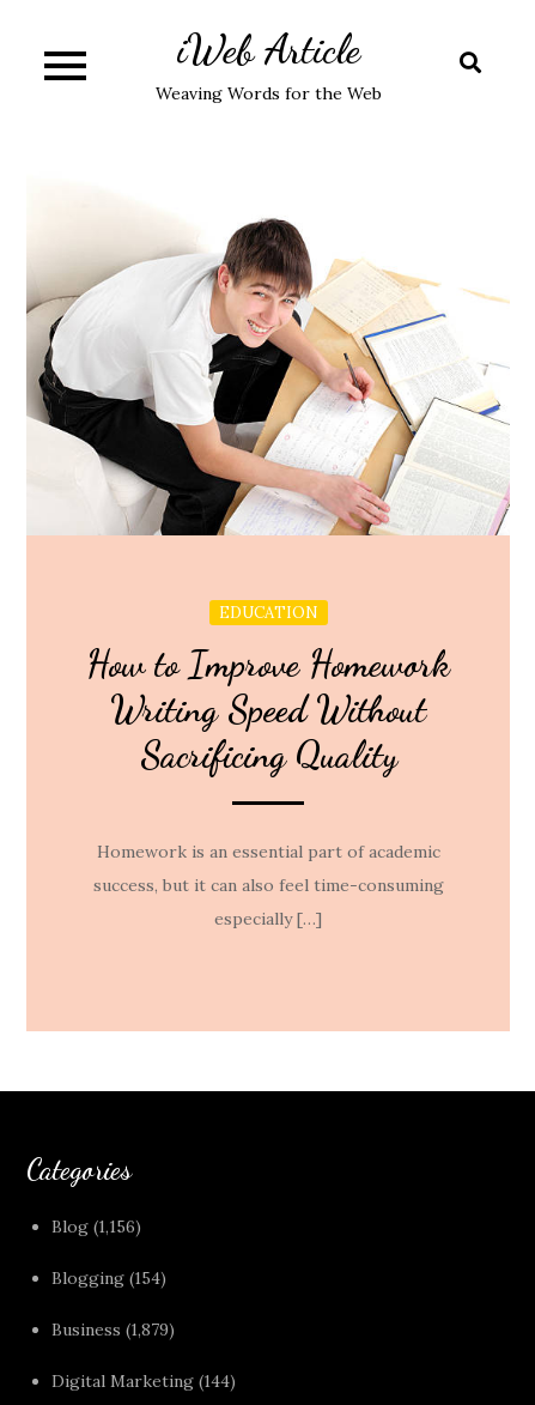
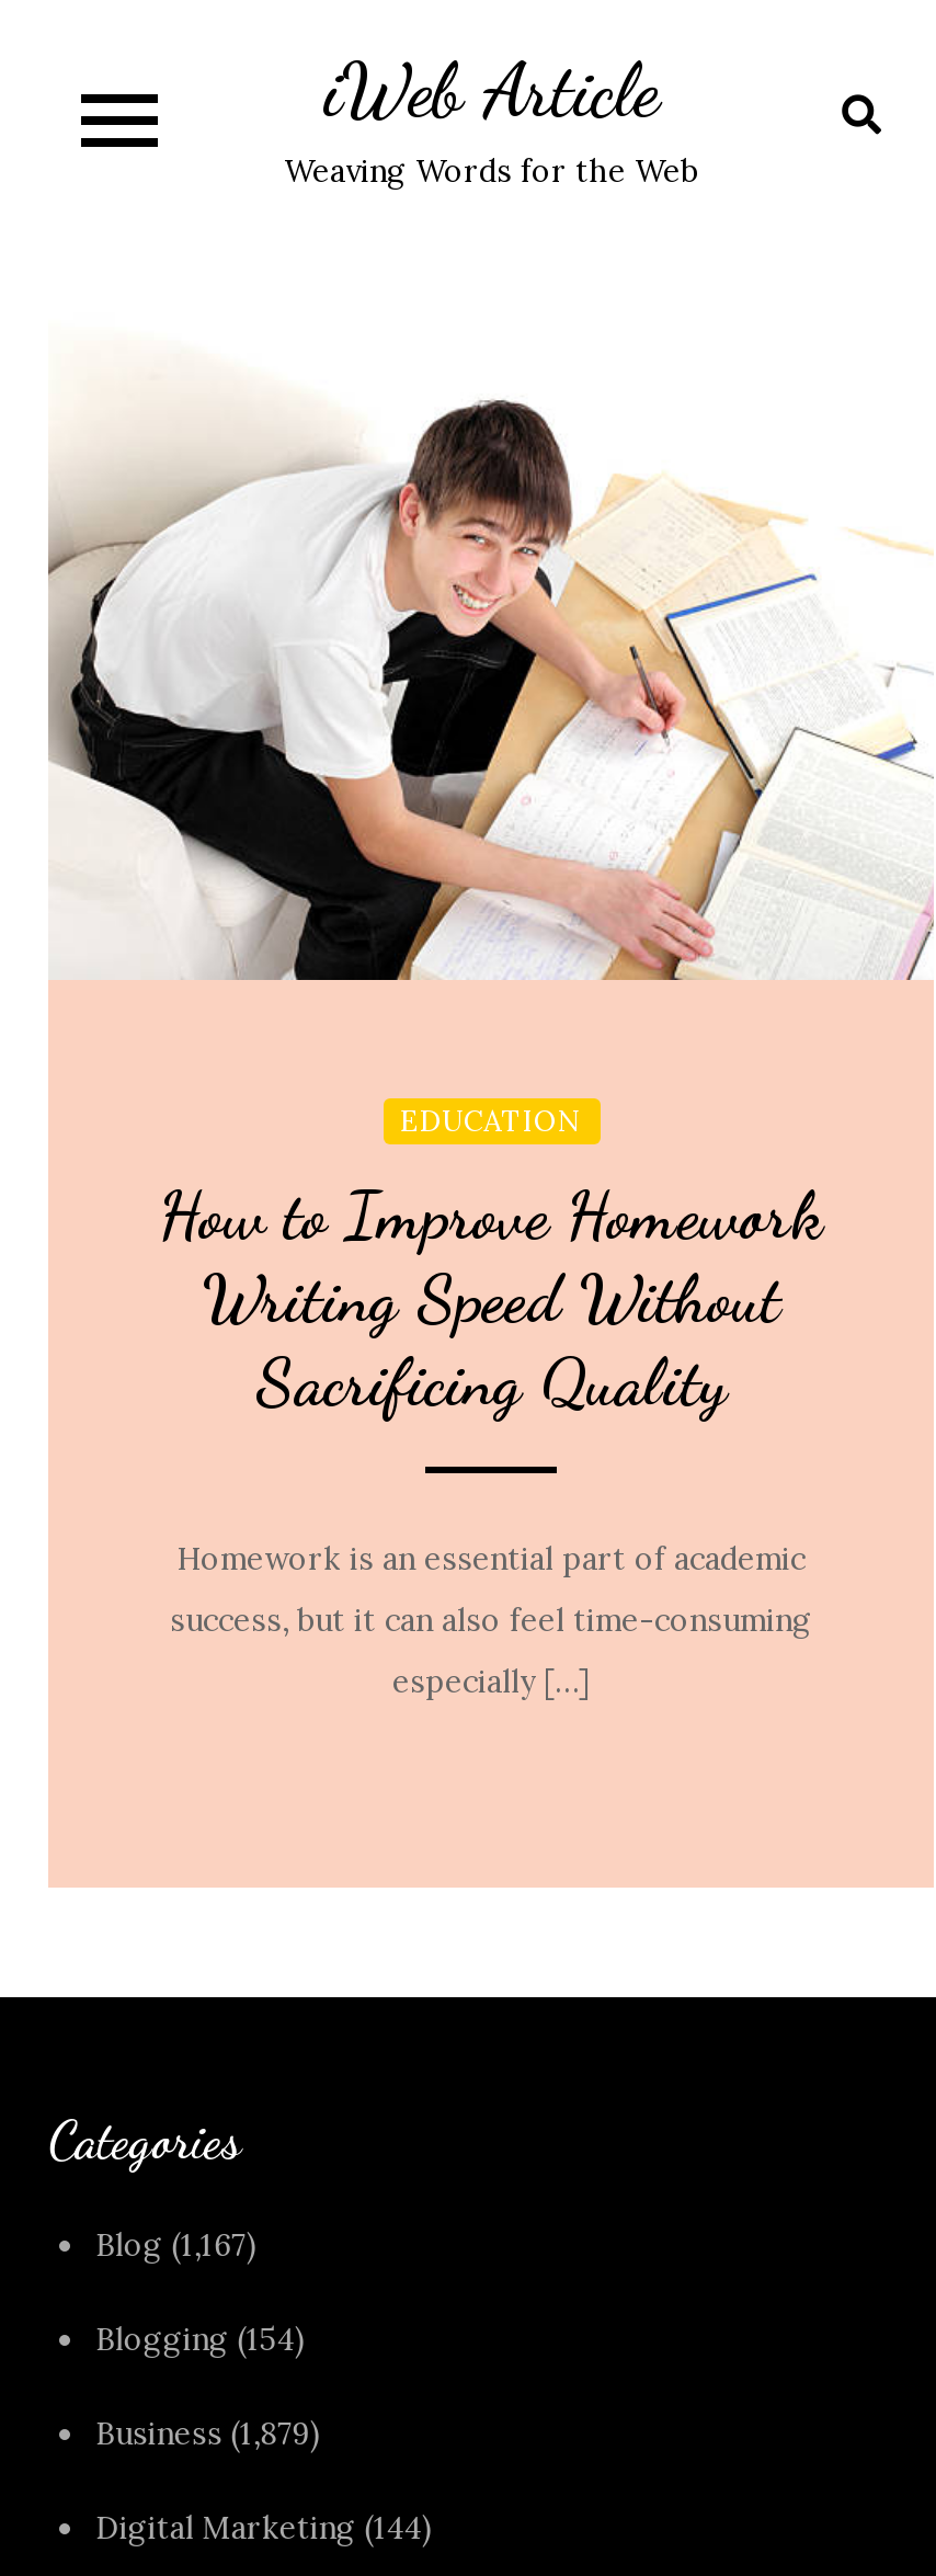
- Blog (1,156)
+ Blog (1,167)
